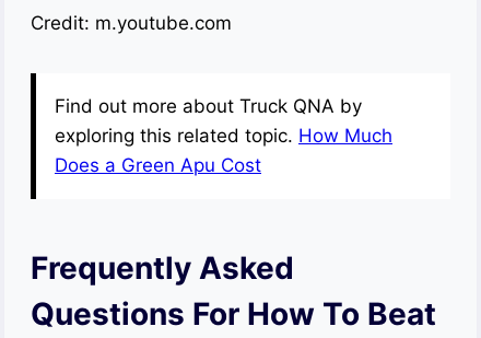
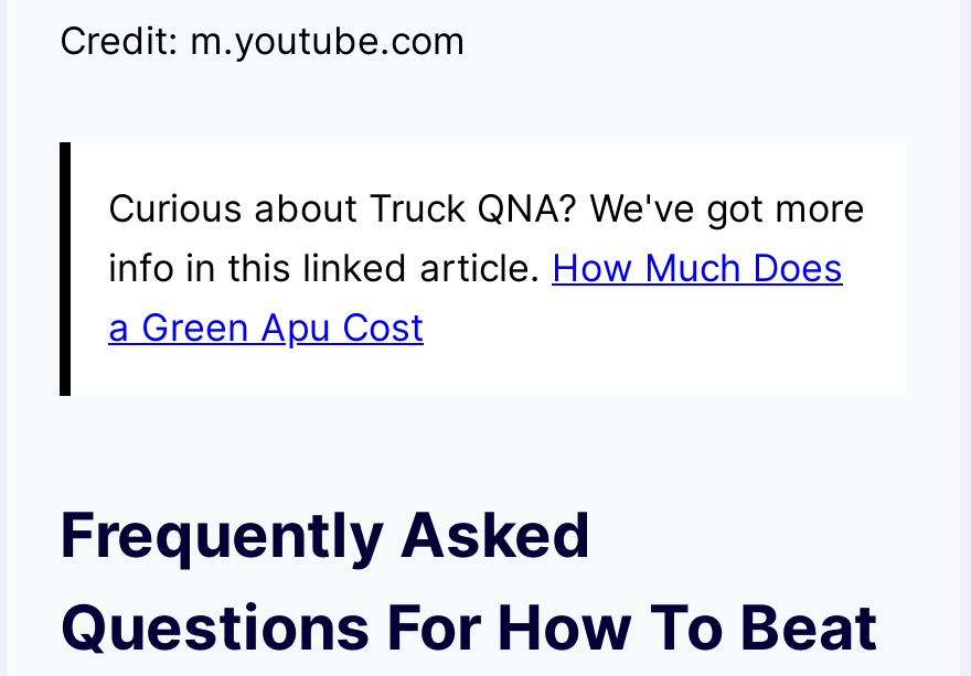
- Find out more about Truck QNA by
- exploring this related topic. How Much
- Does a Green Apu Cost
+ Curious about Truck QNA? We've got more
+ info in this linked article. How Much Does
+ a Green Apu Cost
